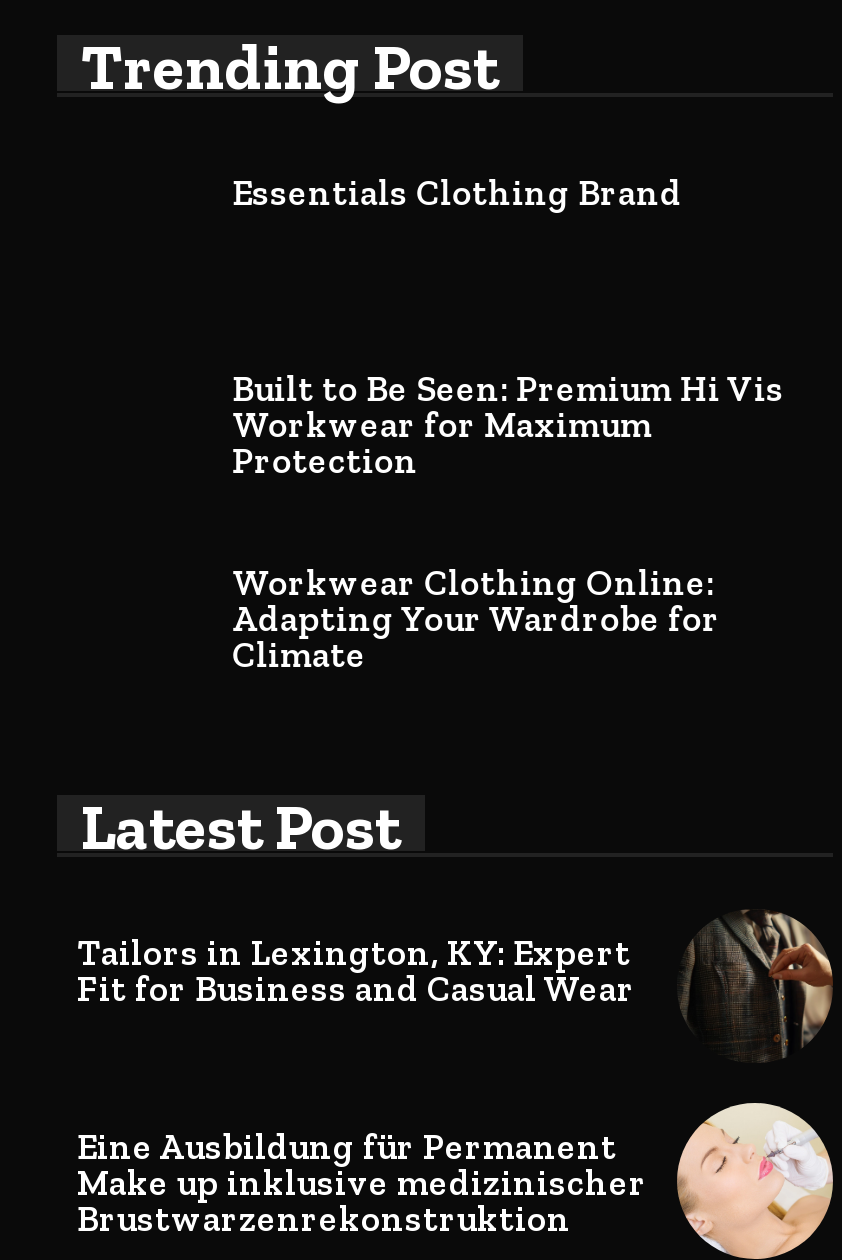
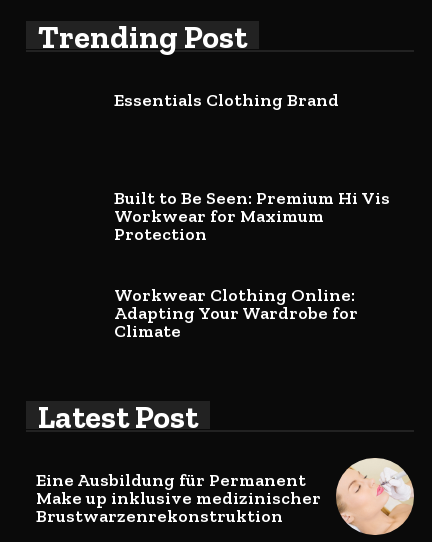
- [image]
- Tailors in Lexington, KY: Expert
- Fit for Business and Casual Wear
